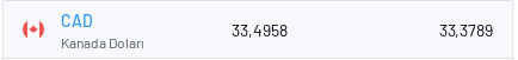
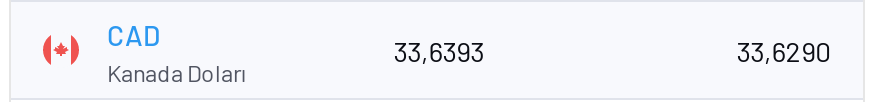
- 33,4958
+ 33,6393

- 33,3789
+ 33,6290
